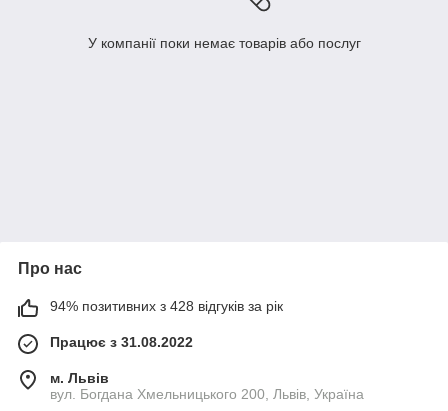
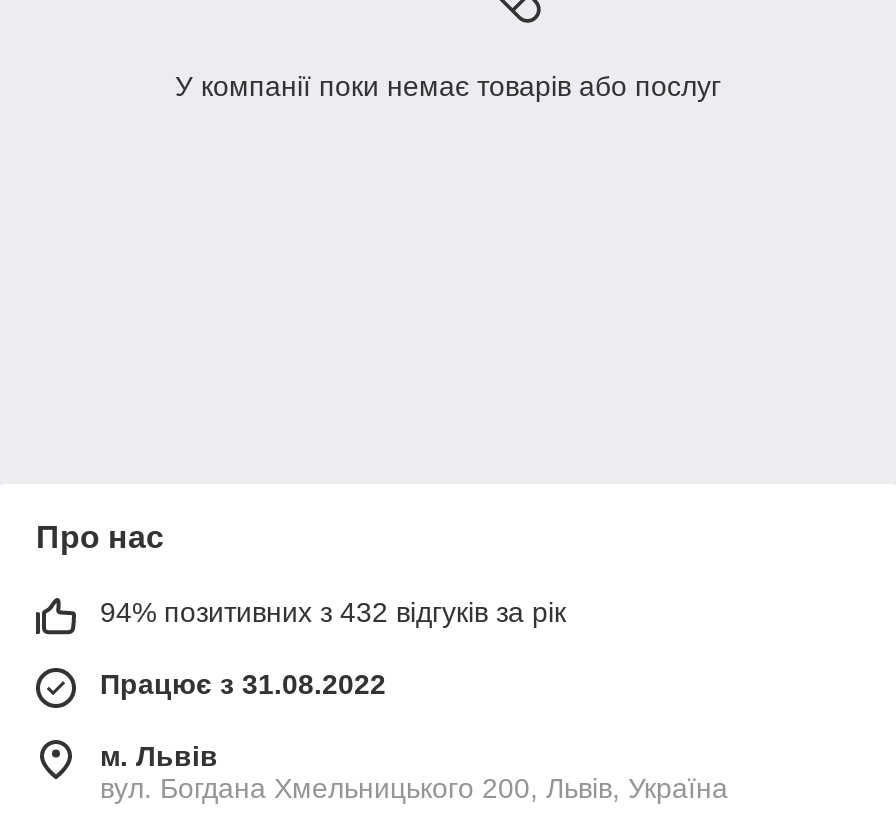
- 94% позитивних з 428 відгуків за рік
+ 94% позитивних з 432 відгуків за рік
